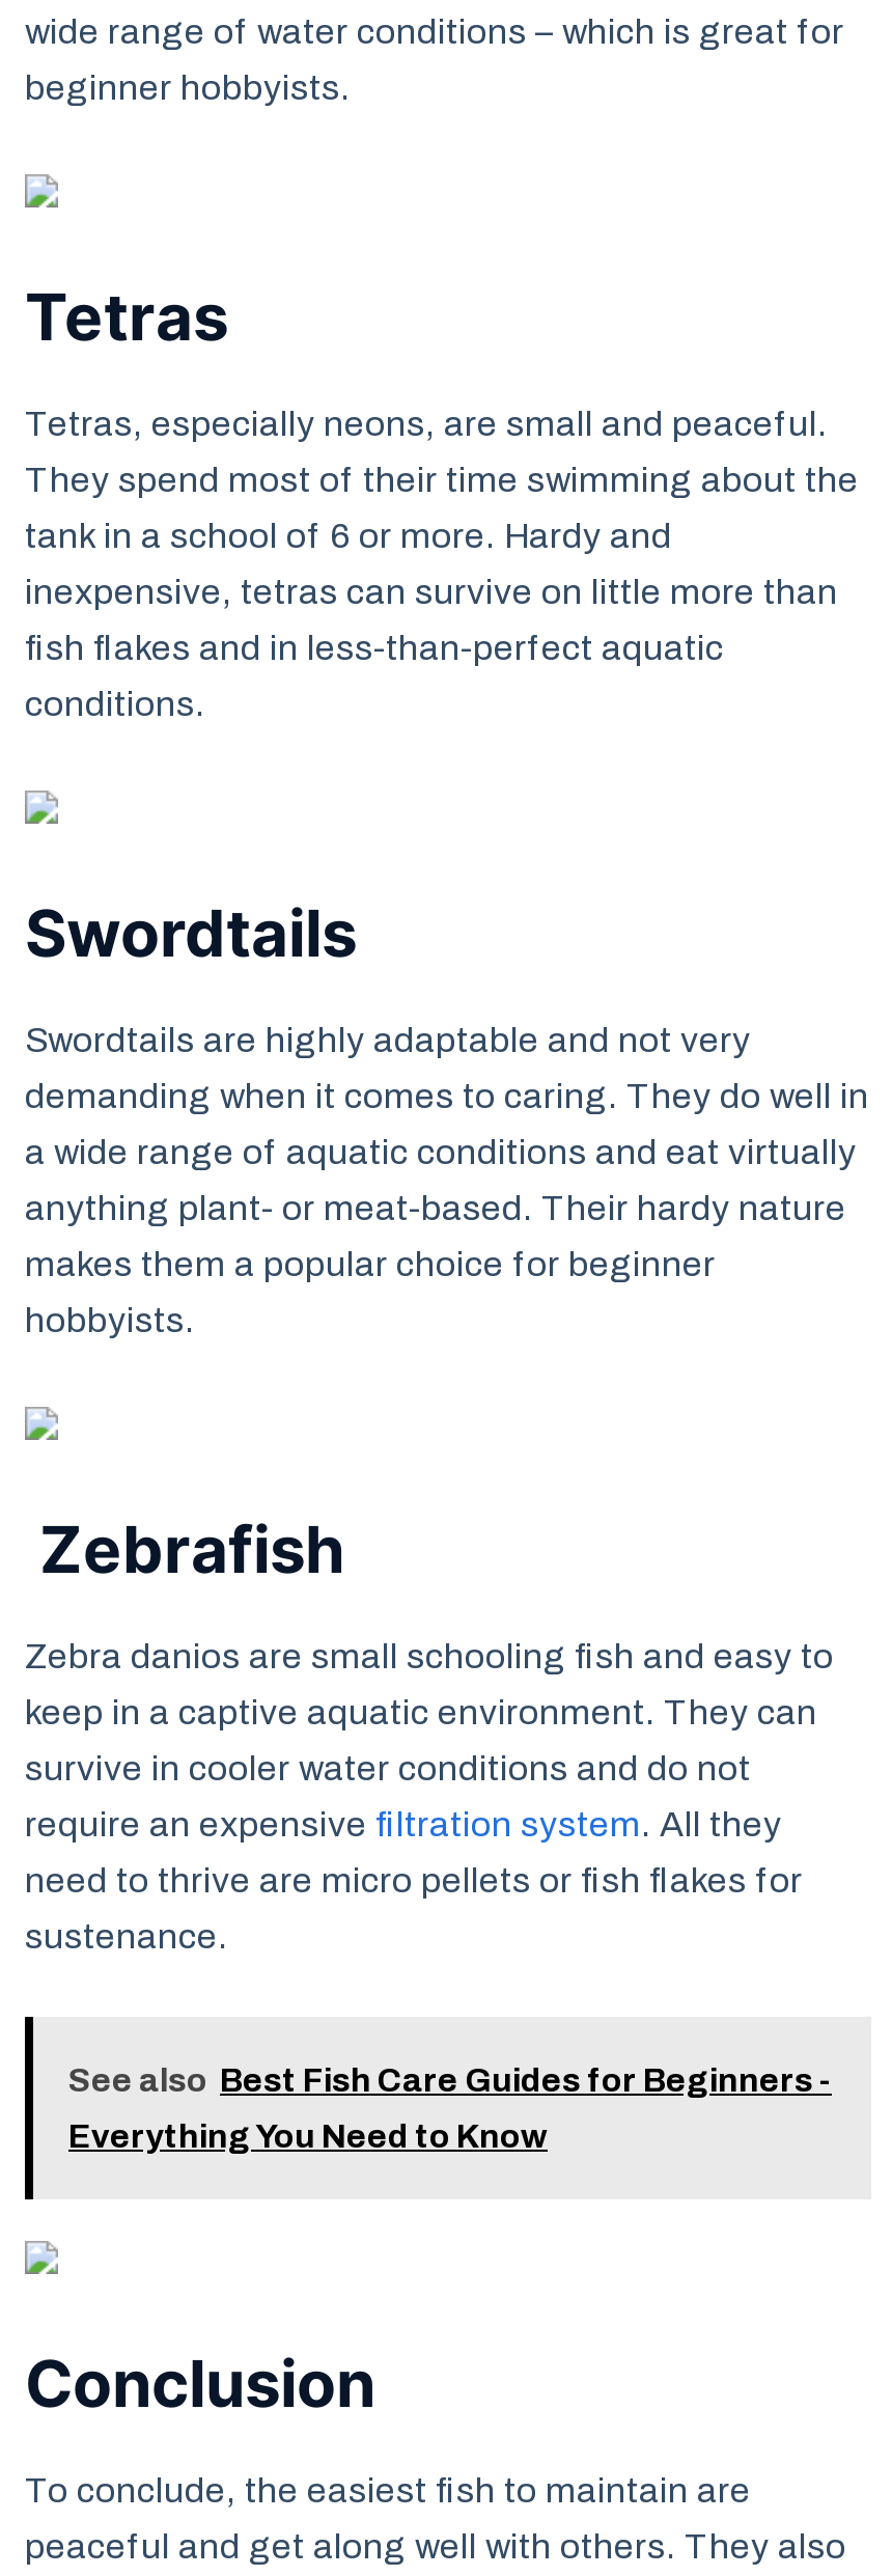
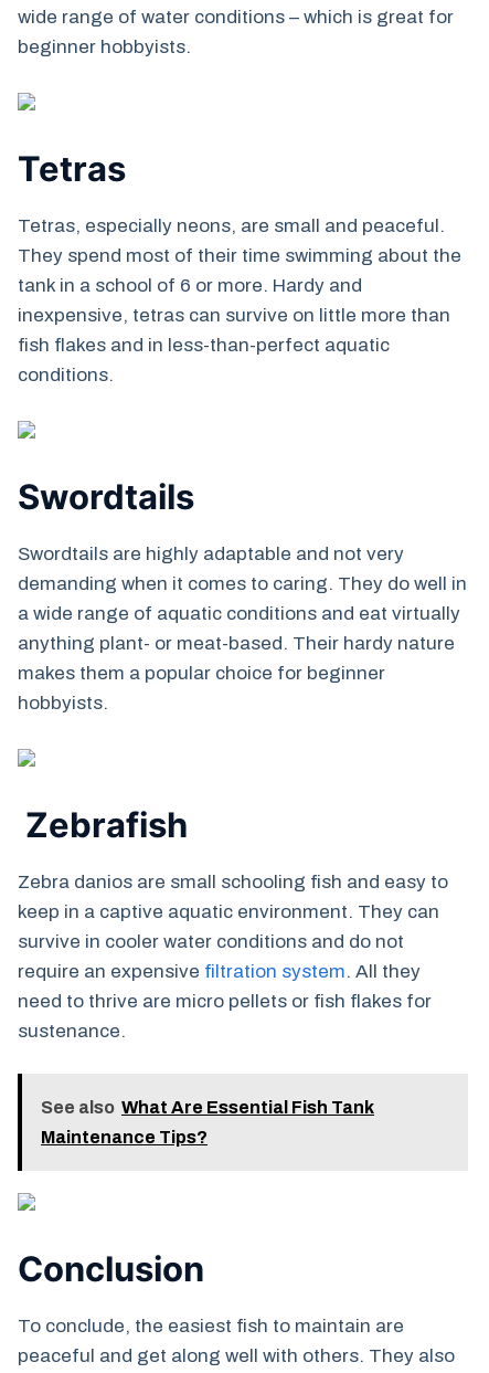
- See also Best Fish Care Guides for Beginners -
+ See also What Are Essential Fish Tank

- Everything You Need to Know
+ Maintenance Tips?
